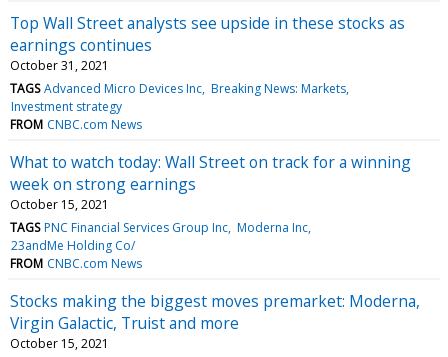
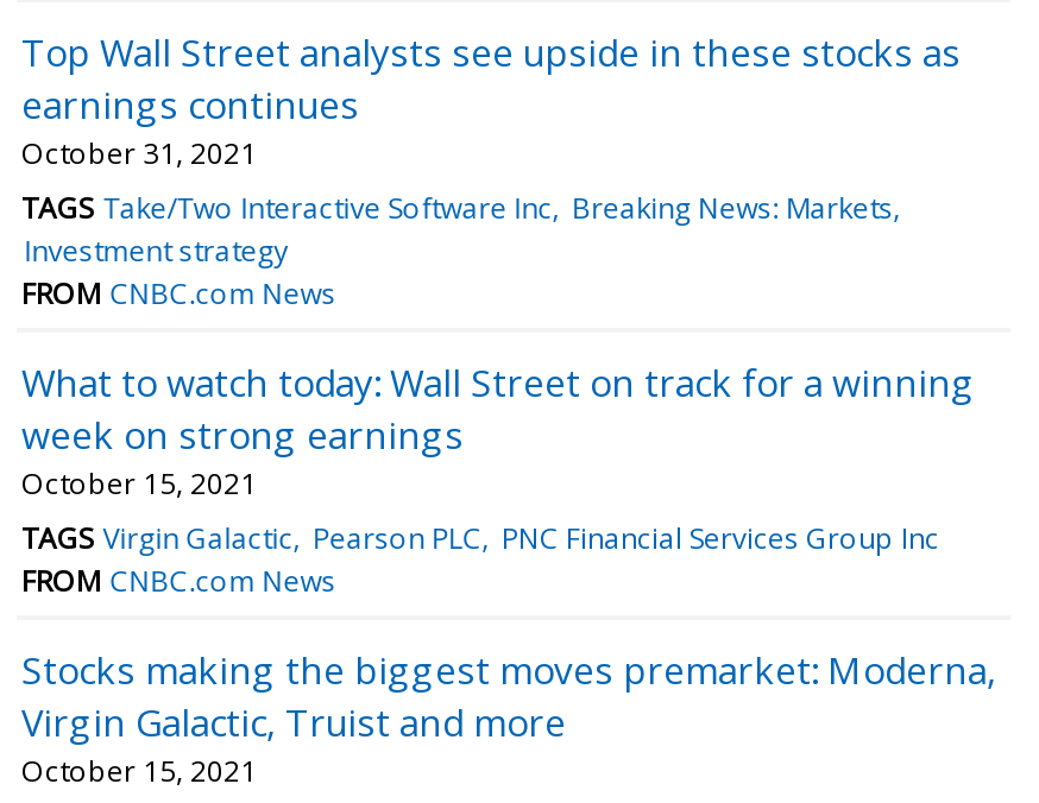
- TAGS Advanced Micro Devices Inc Breaking News: Markets
+ TAGS Take/Two Interactive Software Inc Breaking News: Markets

- TAGS PNC Financial Services Group Inc Moderna Inc
- 23andMe Holding Co/
+ TAGS Virgin Galactic Pearson PLC PNC Financial Services Group Inc
